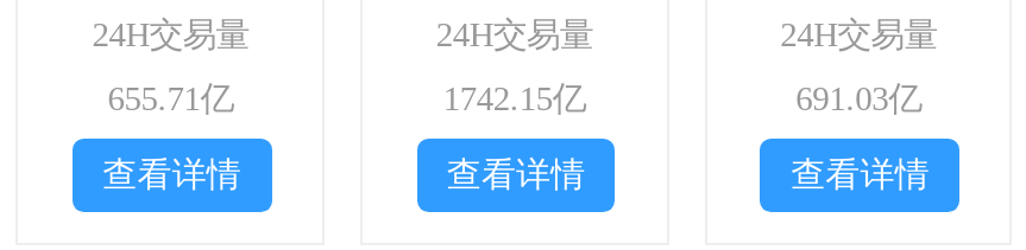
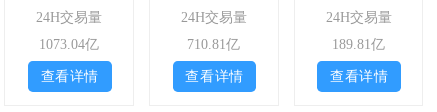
- 655.71亿
+ 1073.04亿

- 1742.15亿
+ 710.81亿

- 691.03亿
+ 189.81亿
